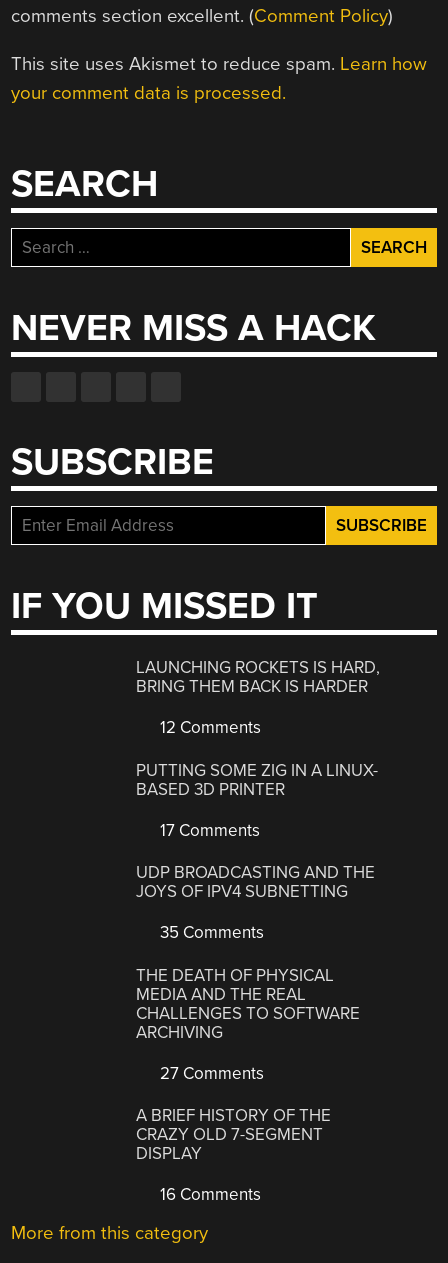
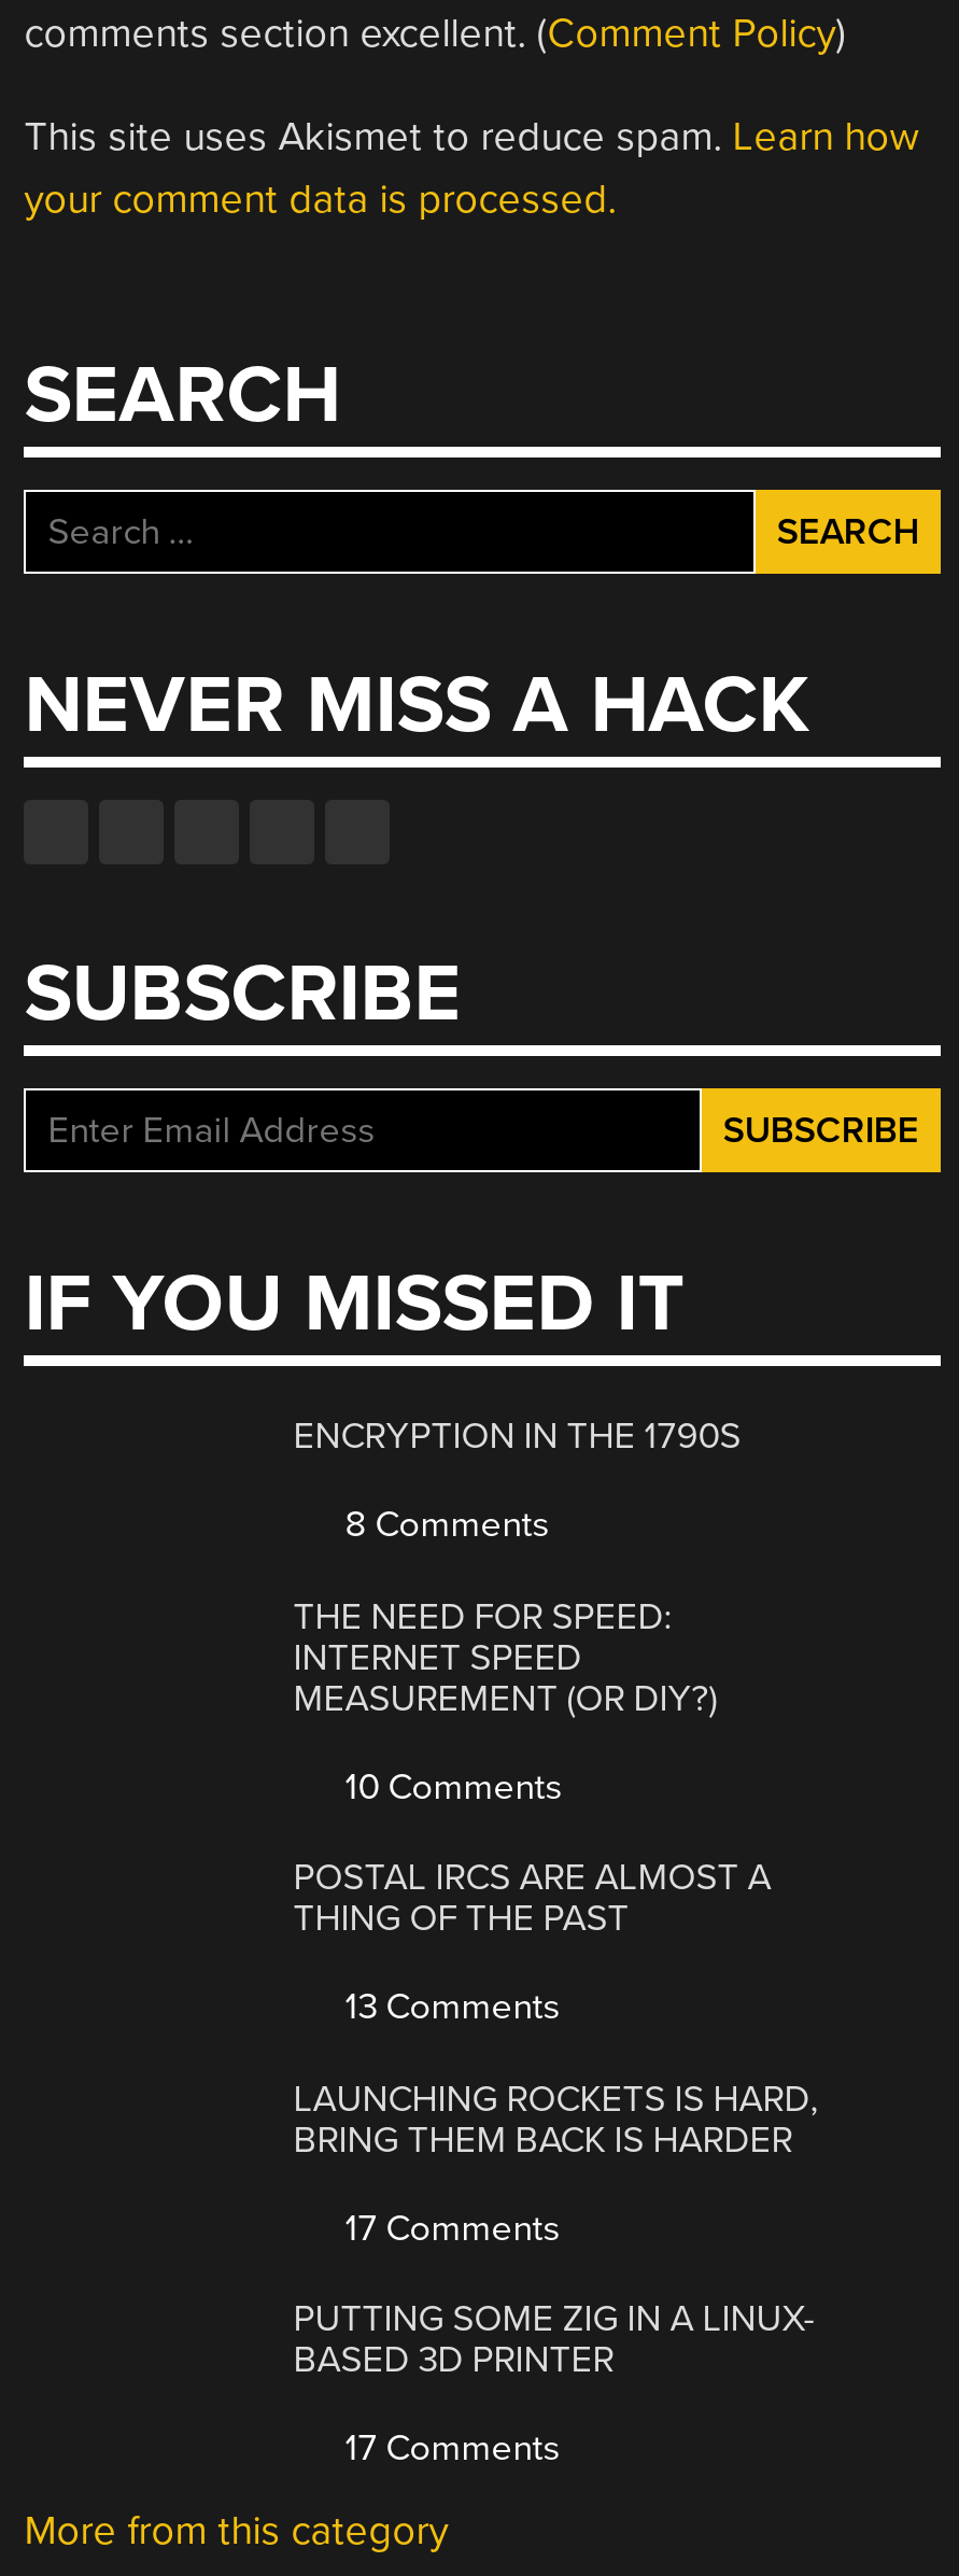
+ ENCRYPTION IN THE 1790S
+ 8 Comments
+ THE NEED FOR SPEED:
+ INTERNET SPEED
+ MEASUREMENT (OR DIY?)
+ 10 Comments
+ POSTAL IRCS ARE ALMOST A
+ THING OF THE PAST
+ 13 Comments

moved down: LAUNCHING ROCKETS IS HARD, | BRING THEM BACK IS HARDER

- 12 Comments
+ 17 Comments

moved down: PUTTING SOME ZIG IN A LINUX- | BASED 3D PRINTER | 17 Comments

- UDP BROADCASTING AND THE
- JOYS OF IPV4 SUBNETTING
- 35 Comments
- THE DEATH OF PHYSICAL
- MEDIA AND THE REAL
- CHALLENGES TO SOFTWARE
- ARCHIVING
- 27 Comments
- A BRIEF HISTORY OF THE
- CRAZY OLD 7-SEGMENT
- DISPLAY
- 16 Comments
